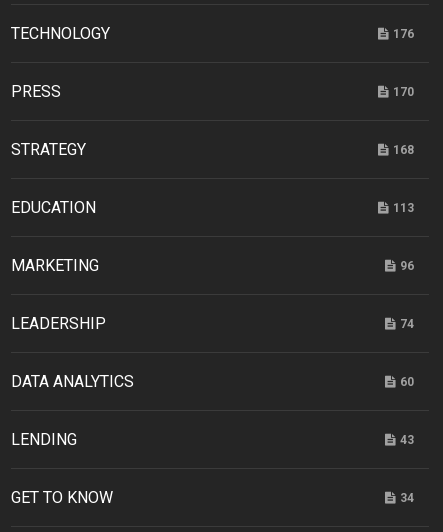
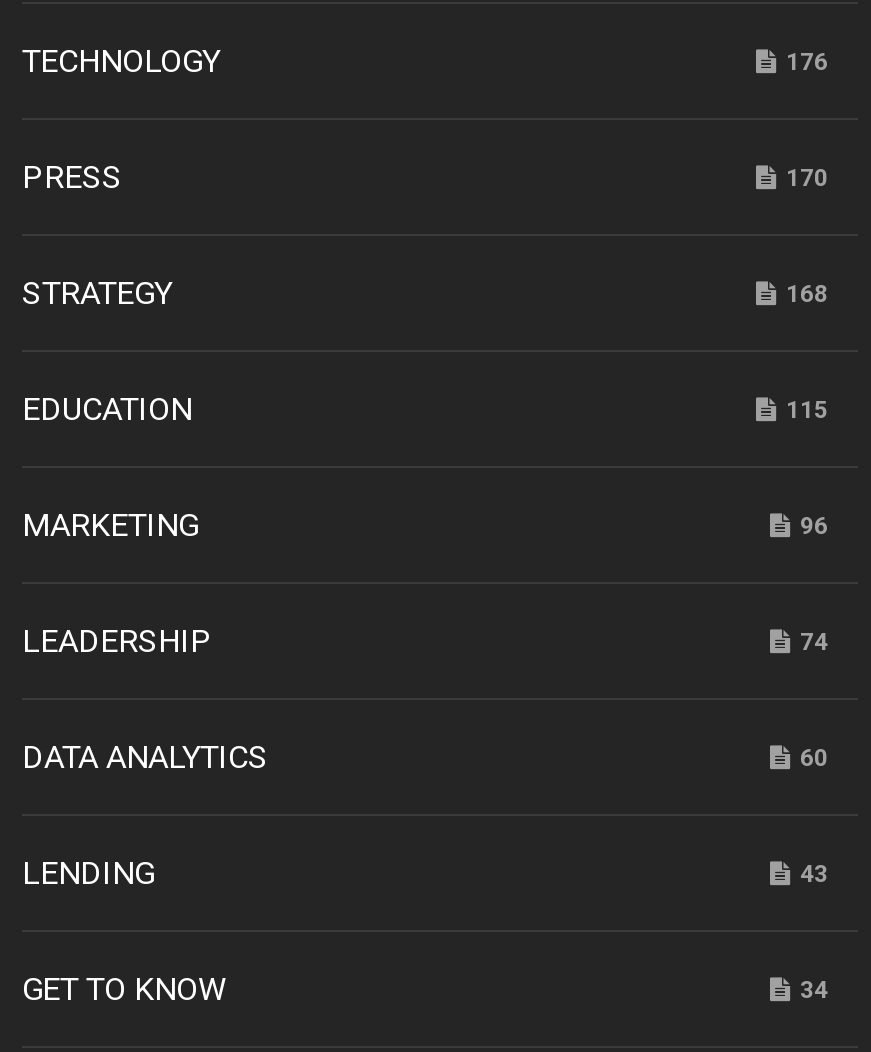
- 113
+ 115
